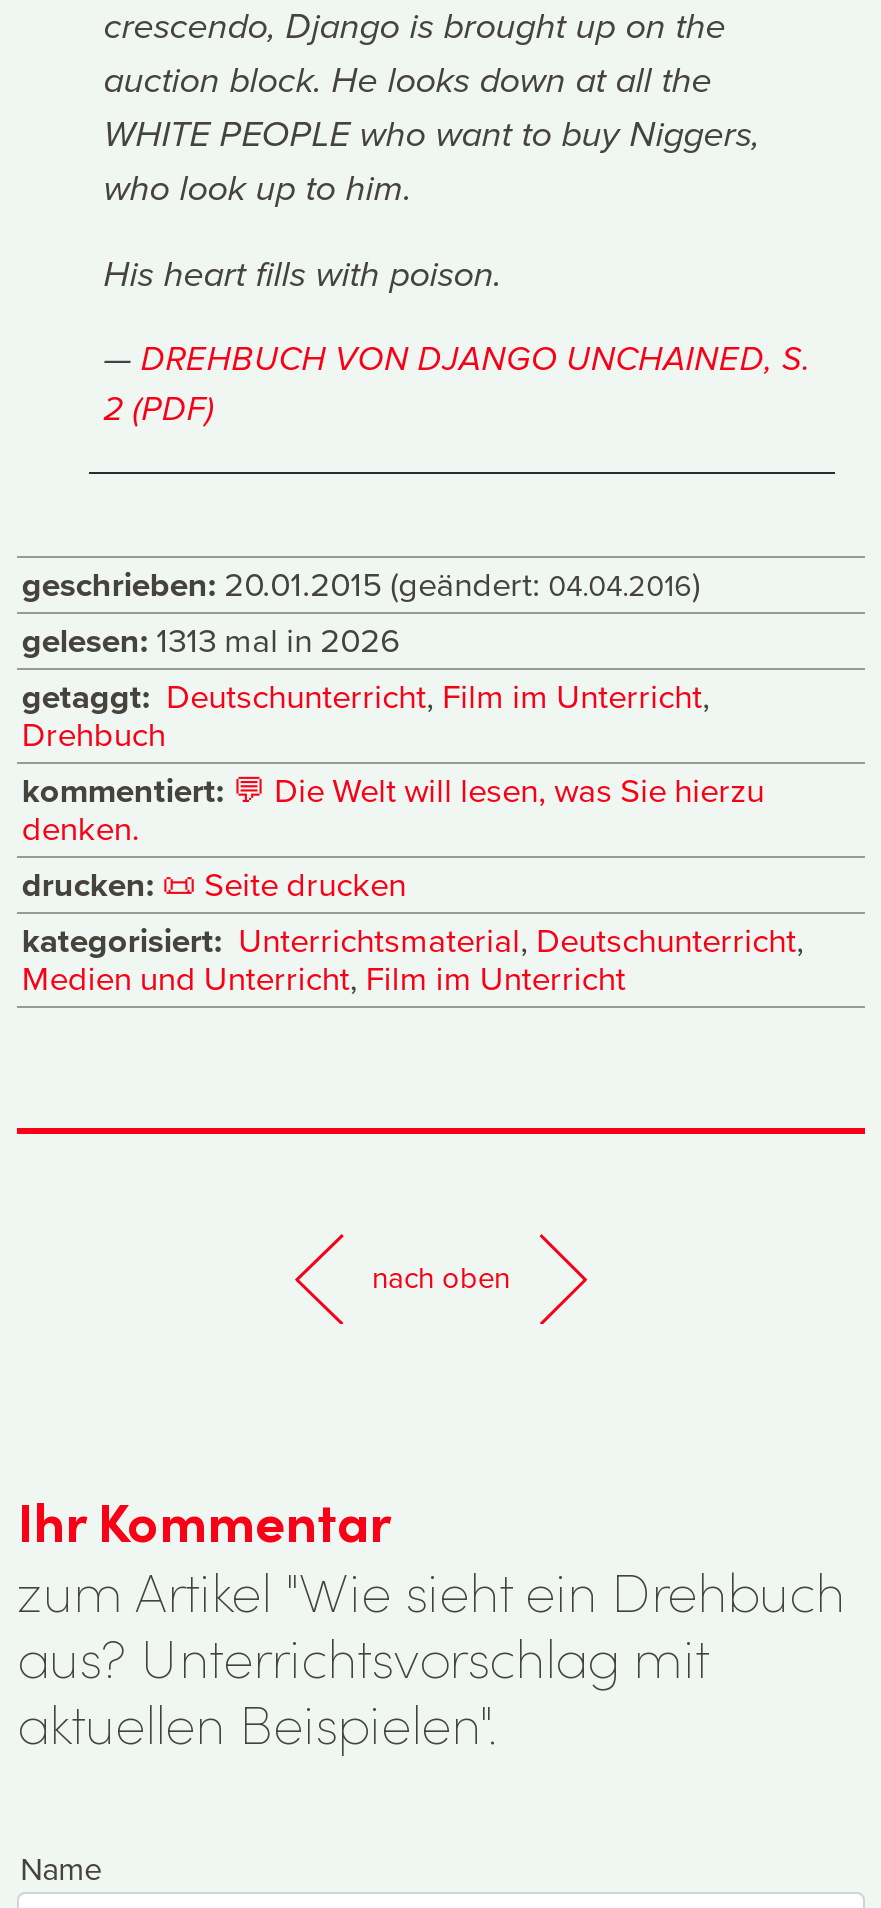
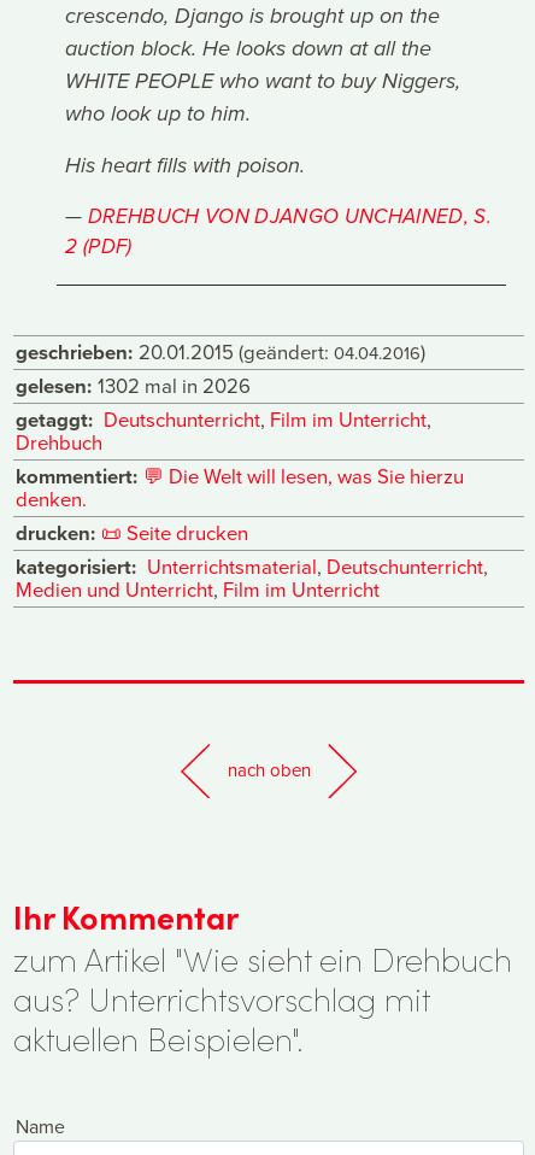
- gelesen: 1313 mal in 2026
+ gelesen: 1302 mal in 2026
